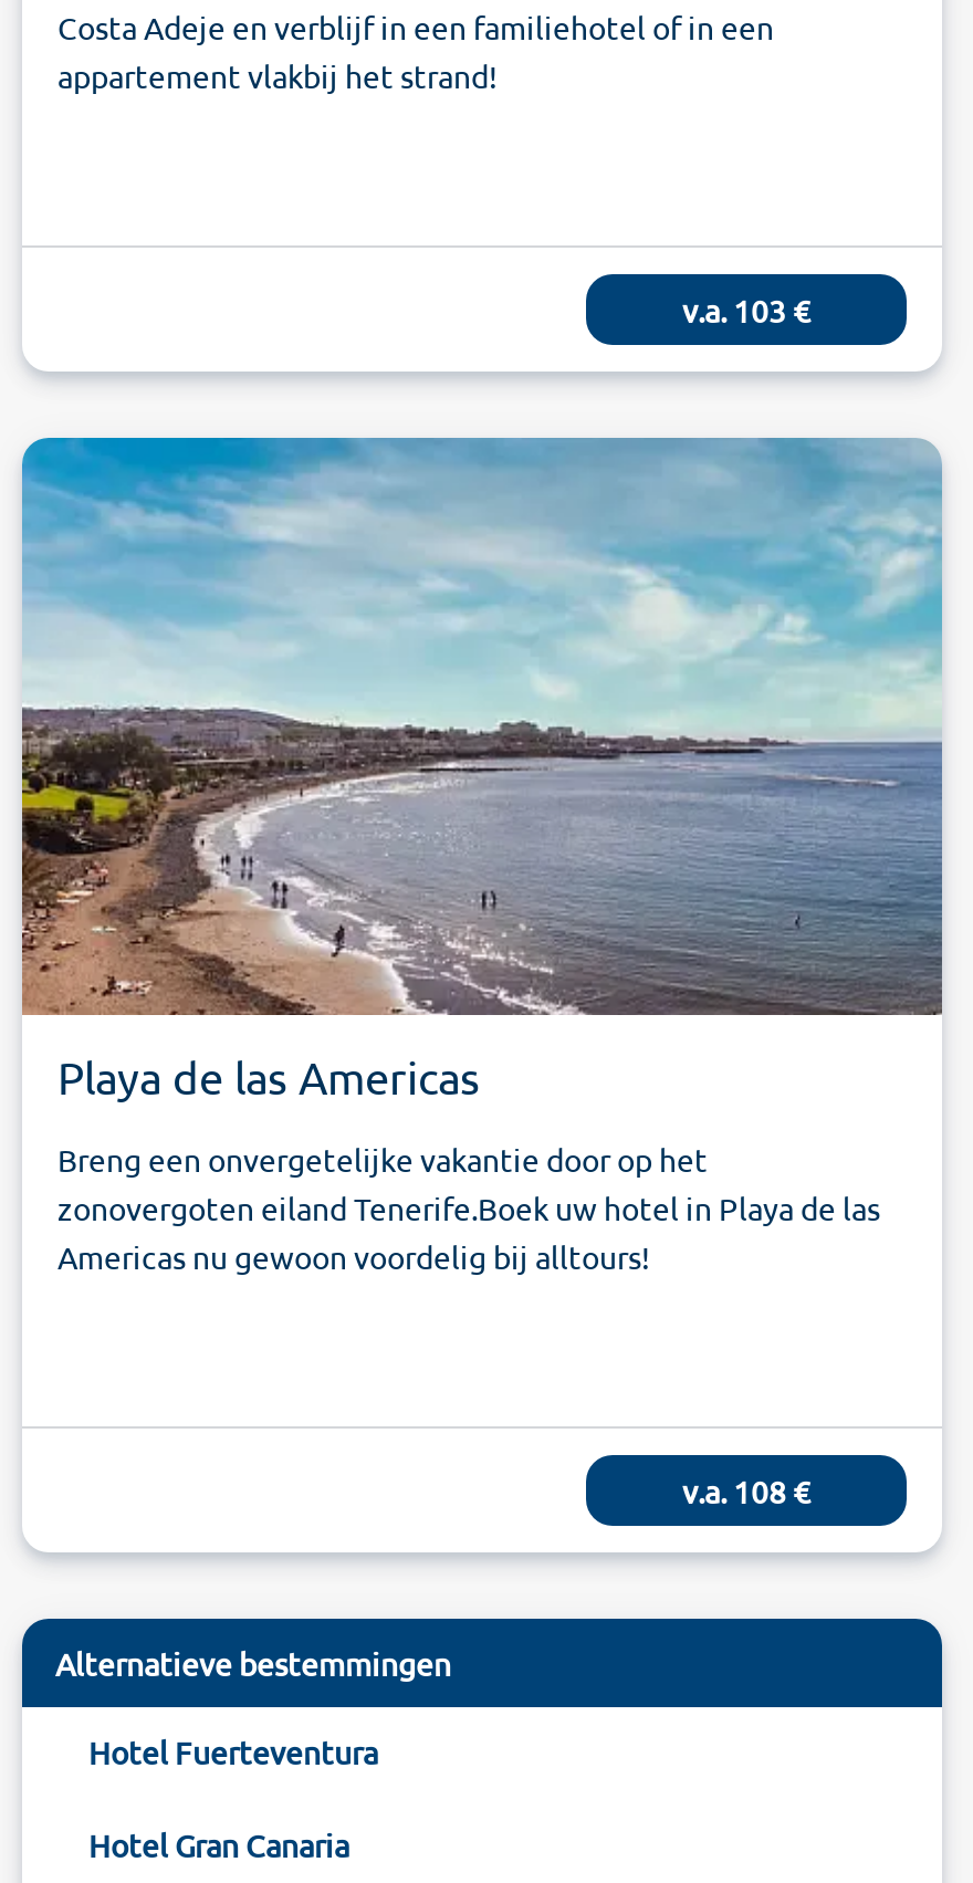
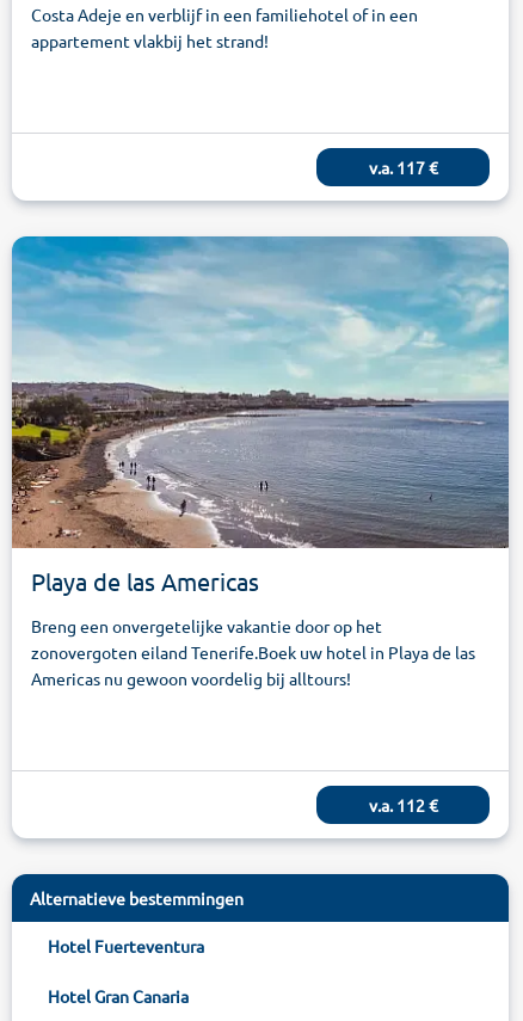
- v.a. 103 €
+ v.a. 117 €

- v.a. 108 €
+ v.a. 112 €
